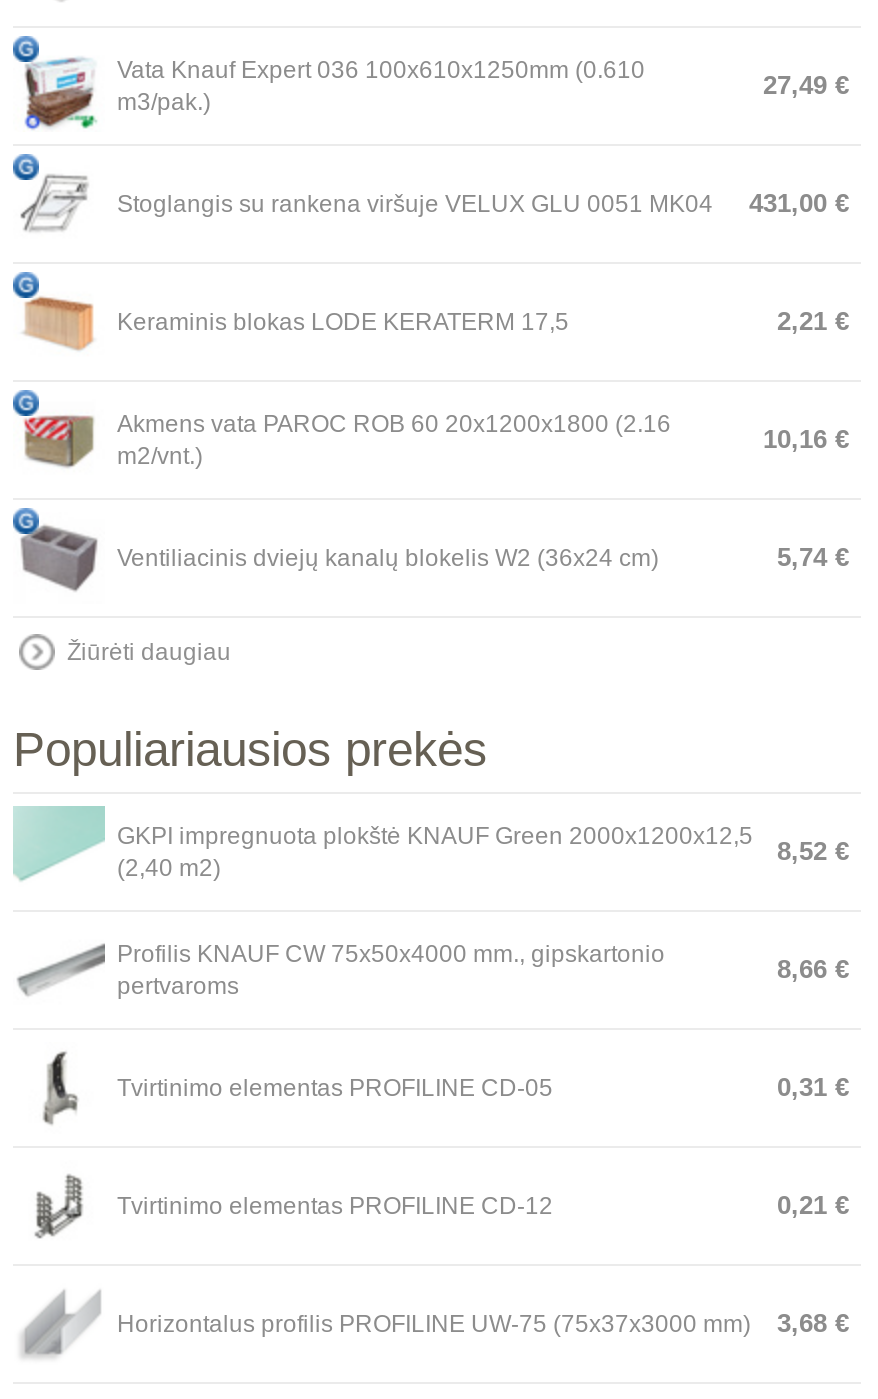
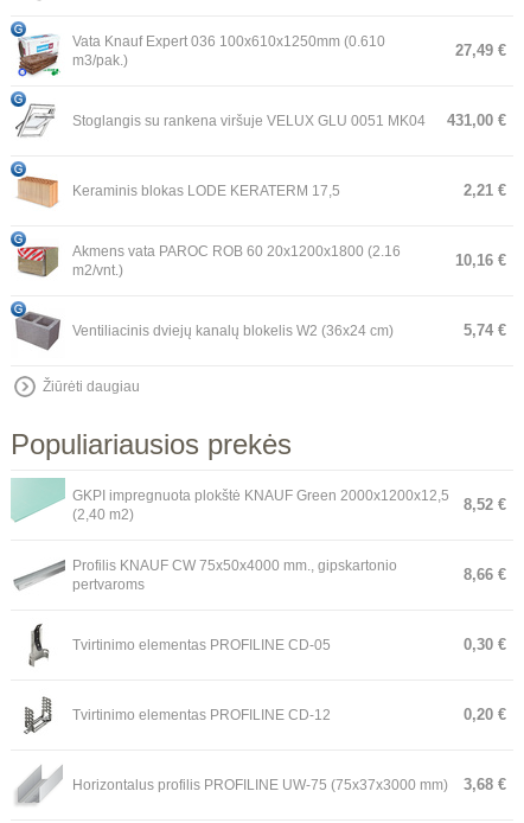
- 0,31 €
+ 0,30 €

- 0,21 €
+ 0,20 €
